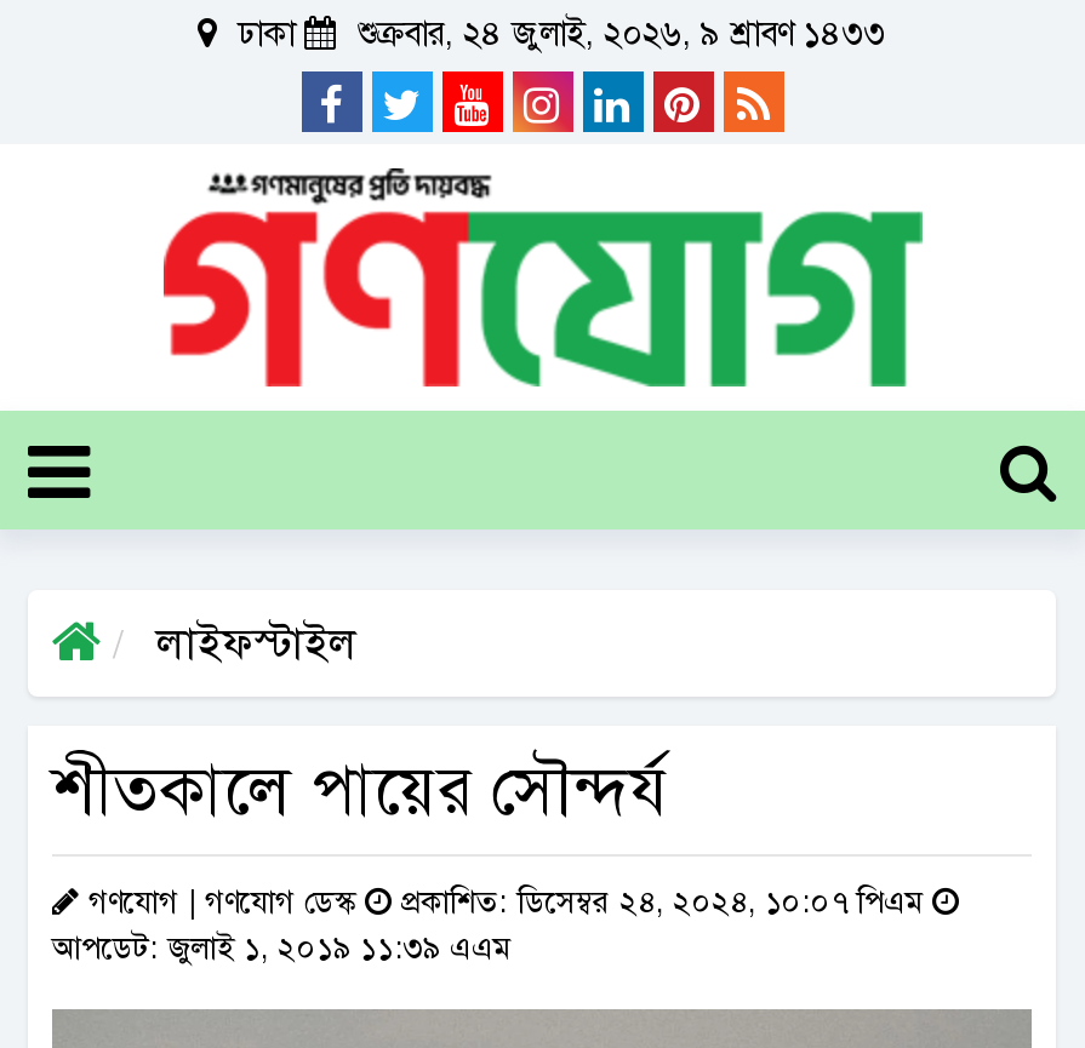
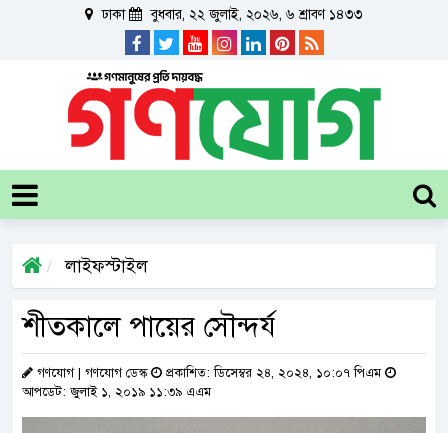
- শুক্রবার, ২৪ জুলাই, ২০২৬, ৯ শ্রাবণ ১৪৩৩
+ বুধবার, ২২ জুলাই, ২০২৬, ৬ শ্রাবণ ১৪৩৩
